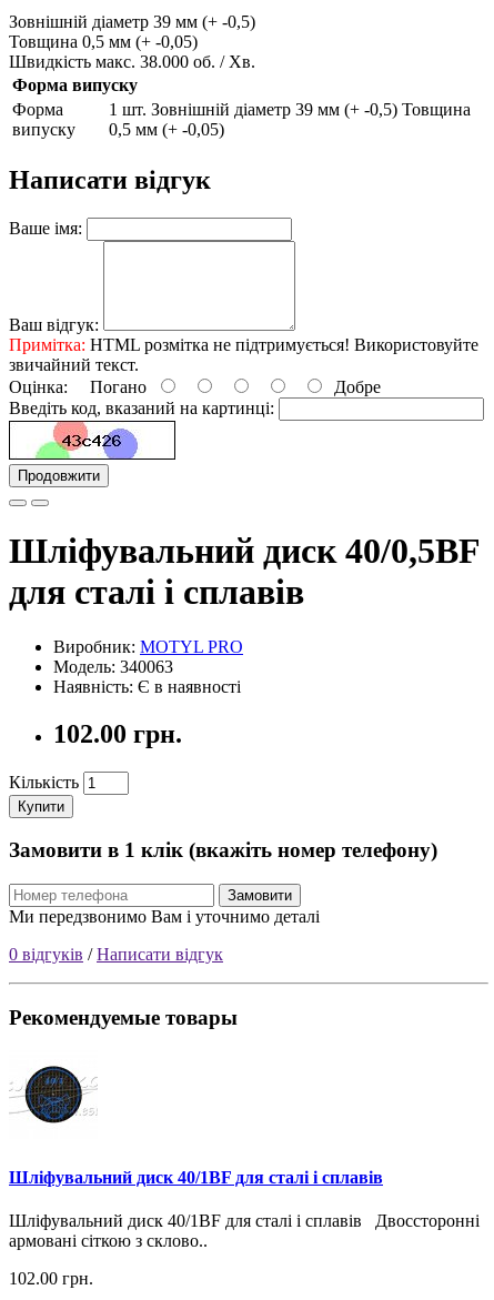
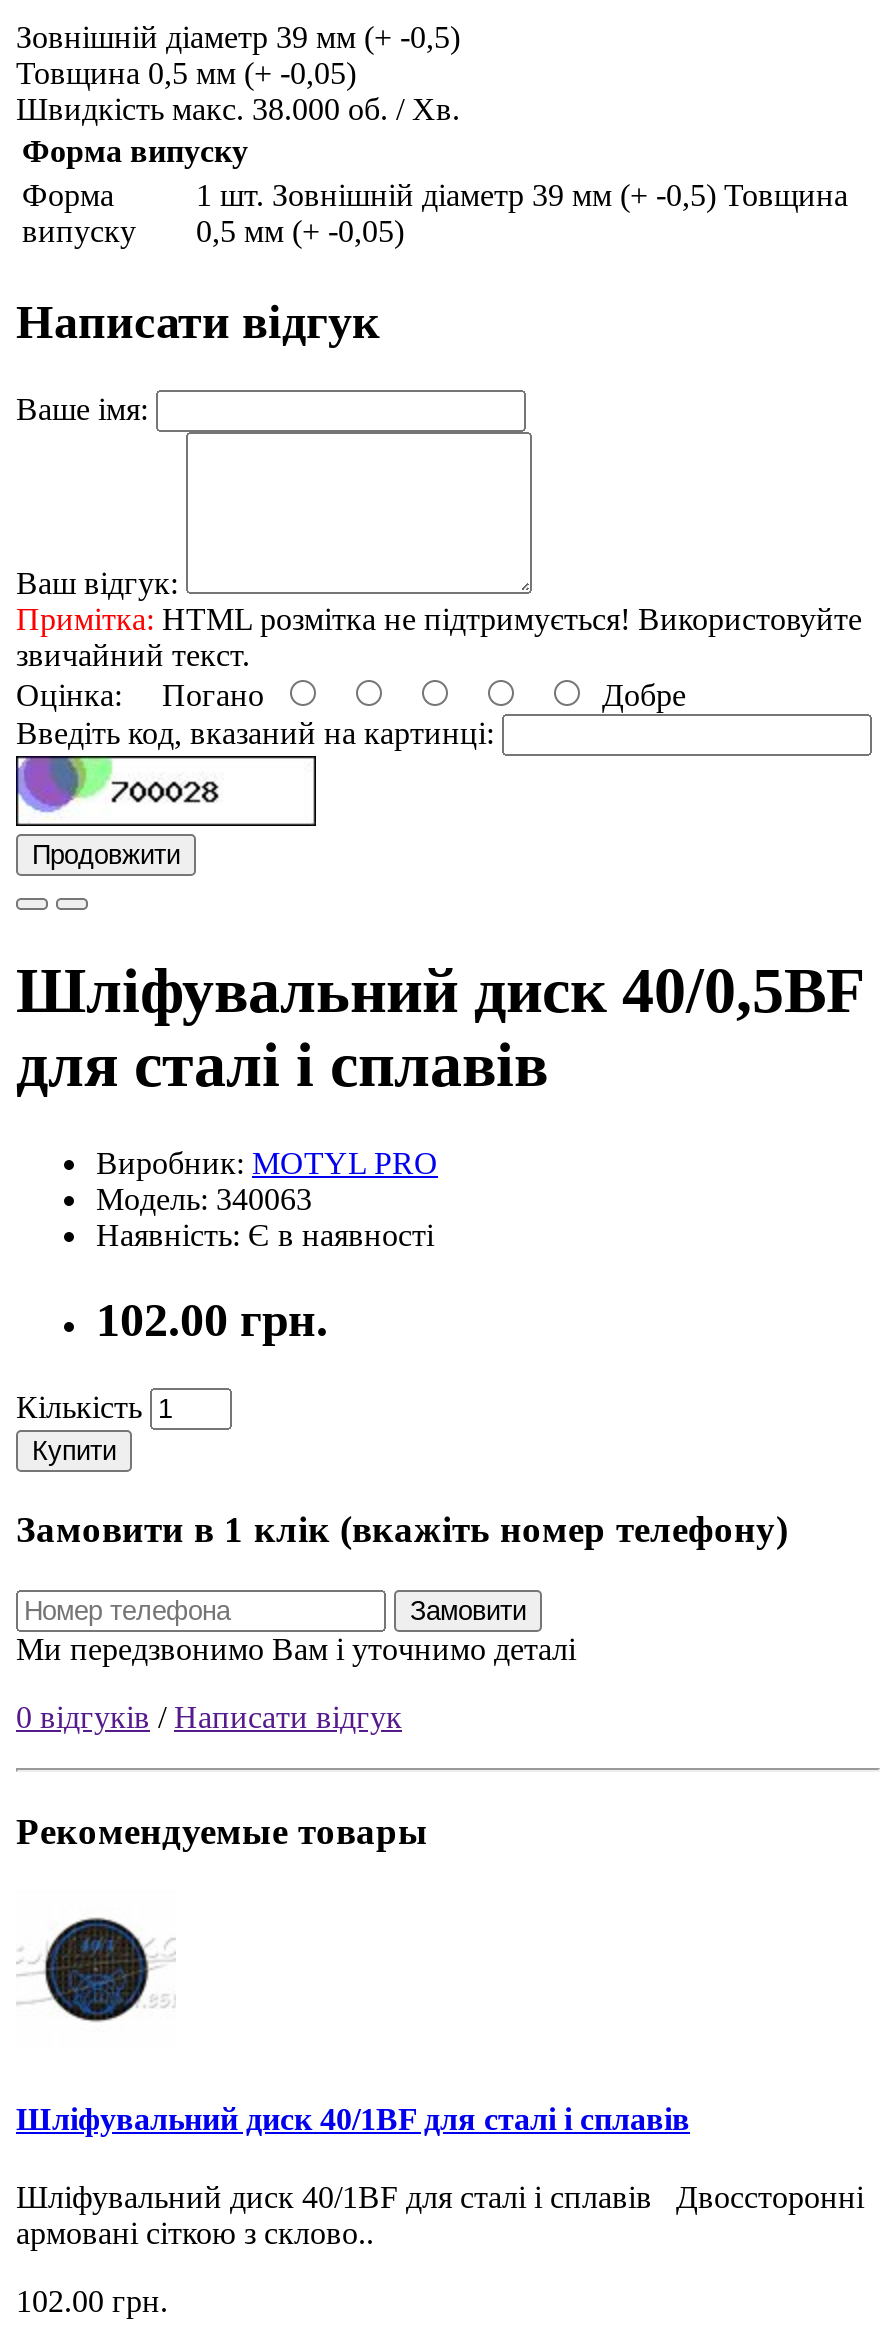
- [image]
+ [image]
